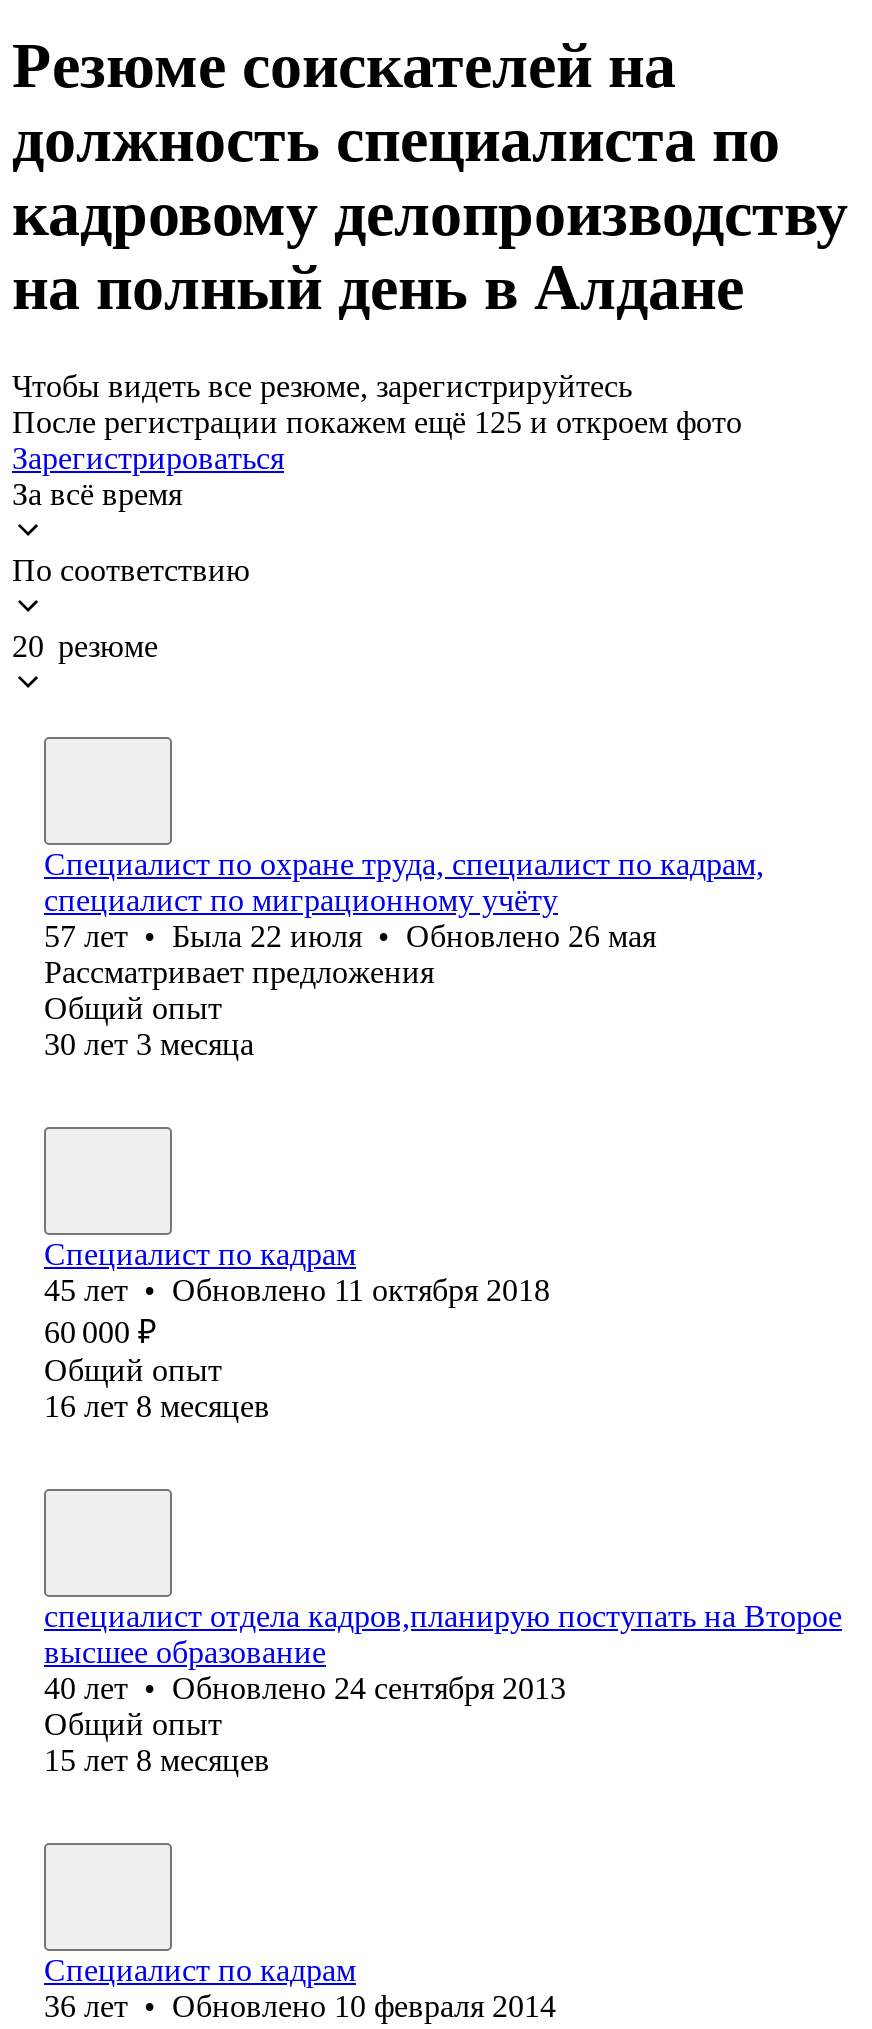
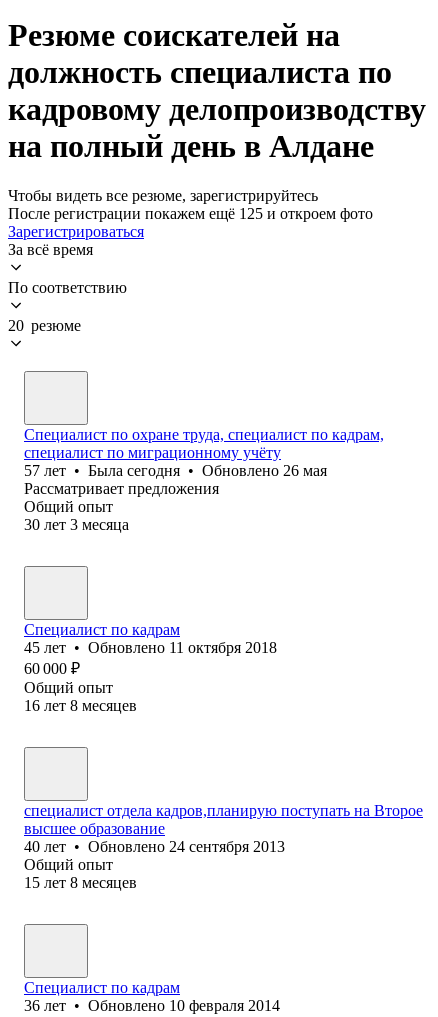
- 57 лет • Была 22 июля • Обновлено 26 мая
+ 57 лет • Была сегодня • Обновлено 26 мая
